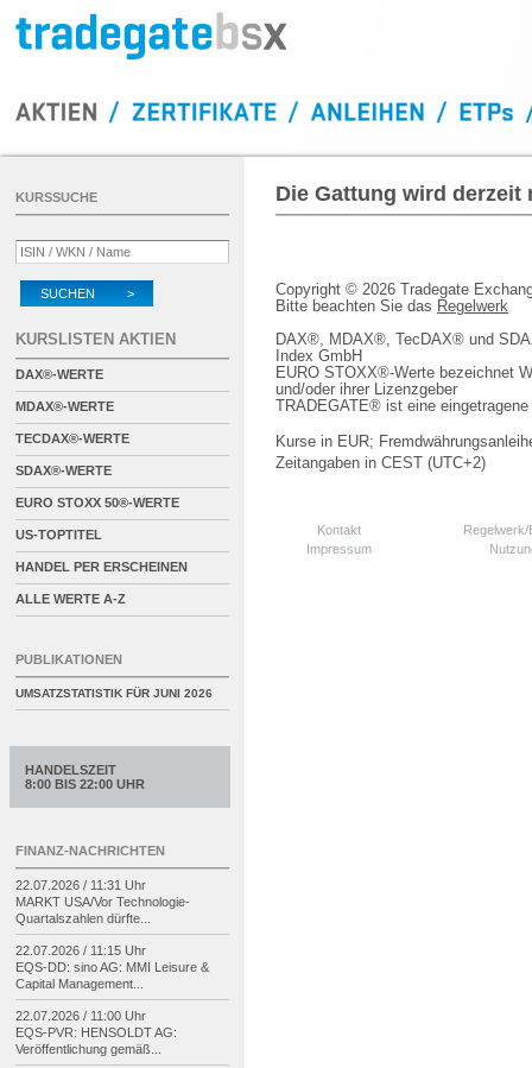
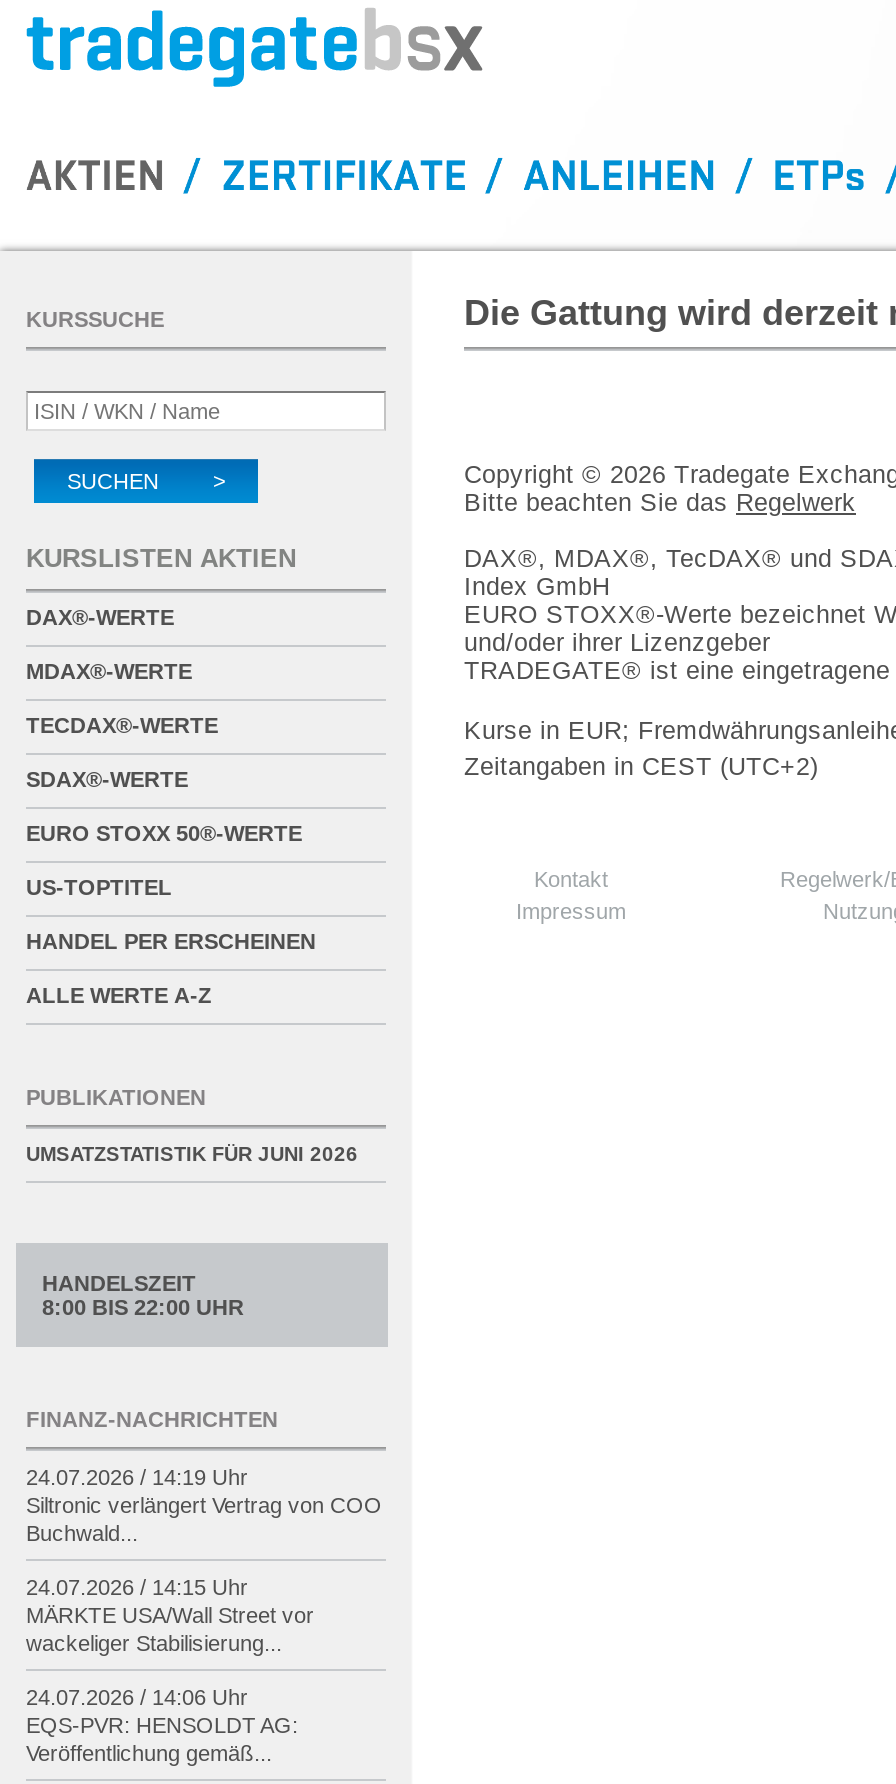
- 22.07.2026 / 11:31 Uhr
- MARKT USA/Vor Technologie-
- Quartalszahlen dürfte...
+ 24.07.2026 / 14:19 Uhr
+ Siltronic verlängert Vertrag von COO
+ Buchwald...

- 22.07.2026 / 11:15 Uhr
- EQS-DD: sino AG: MMI Leisure &
- Capital Management...
+ 24.07.2026 / 14:15 Uhr
+ MÄRKTE USA/Wall Street vor
+ wackeliger Stabilisierung...

- 22.07.2026 / 11:00 Uhr
+ 24.07.2026 / 14:06 Uhr
